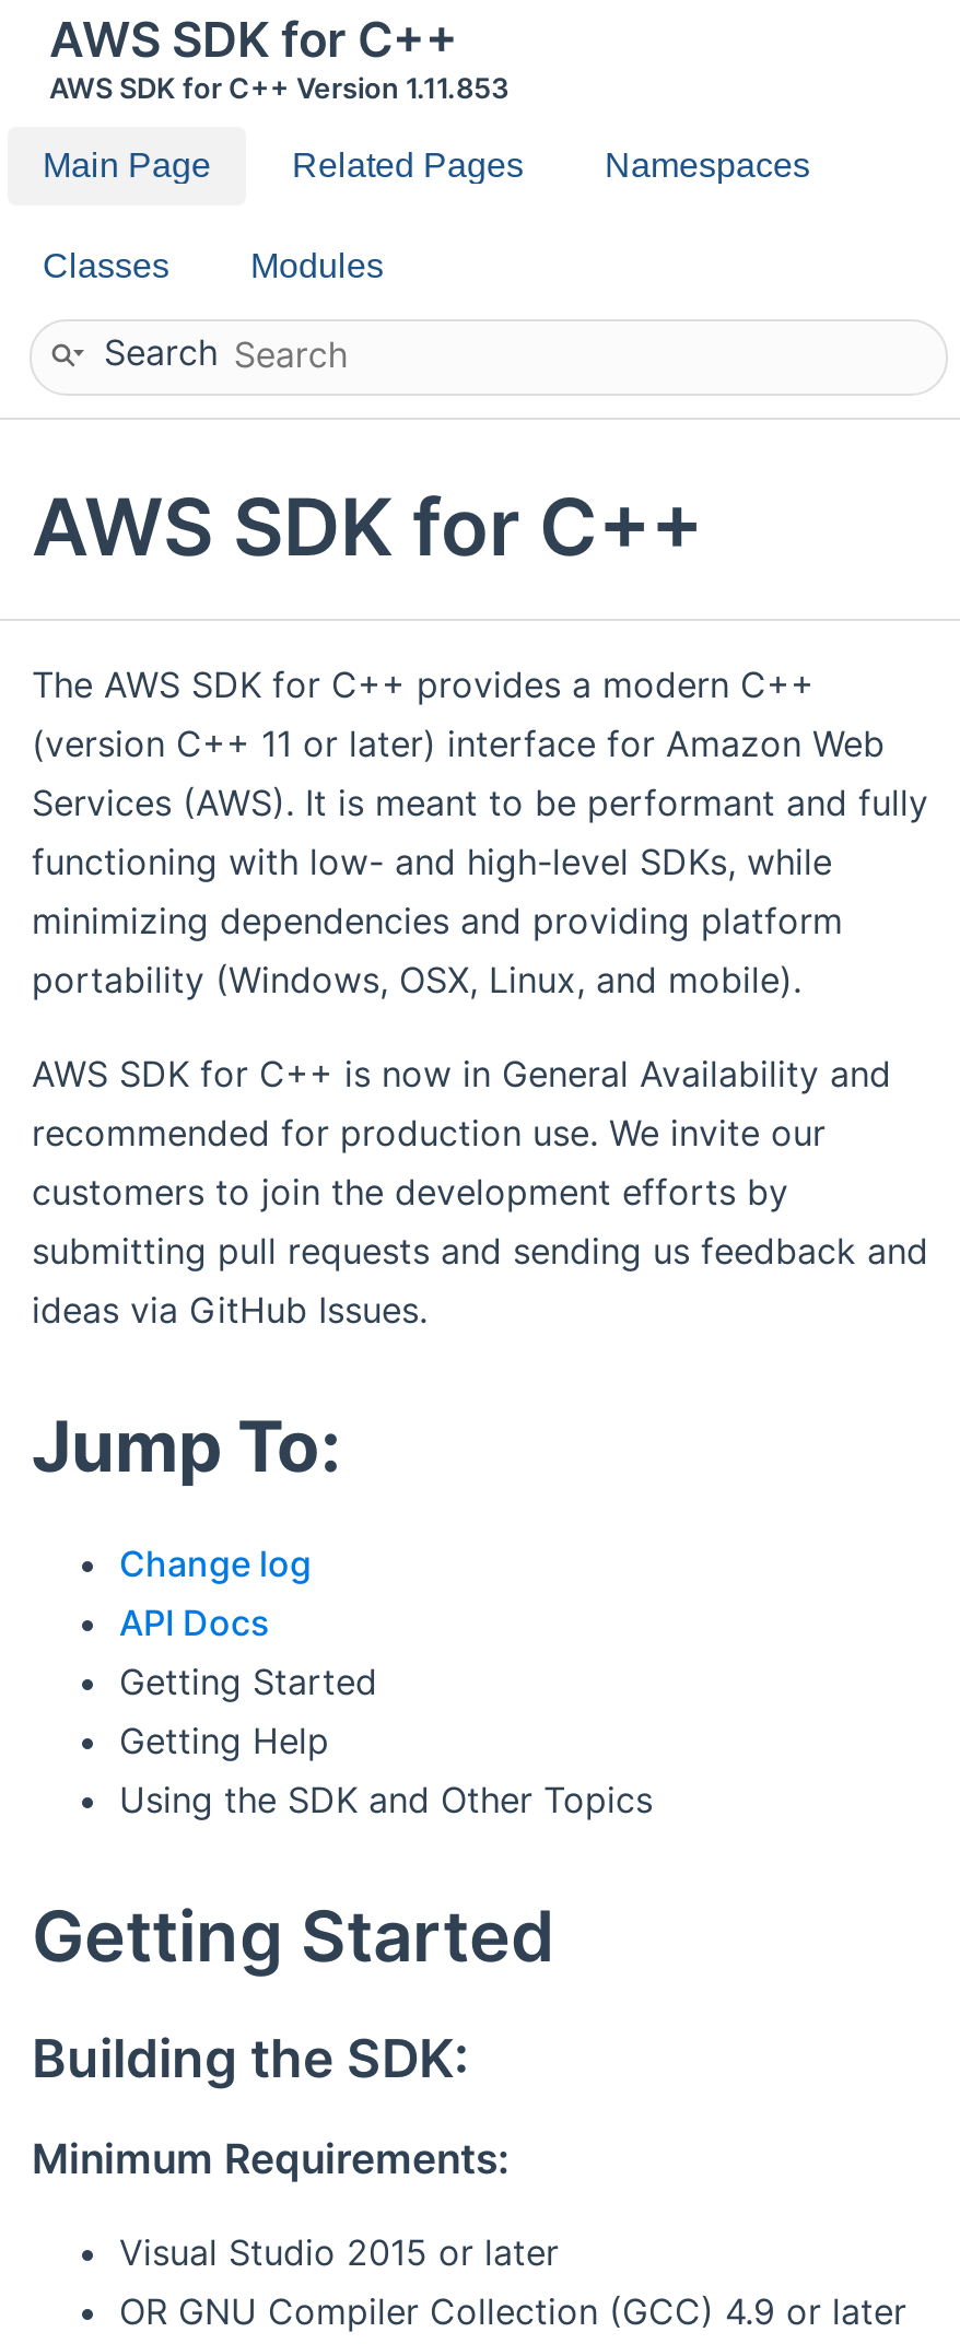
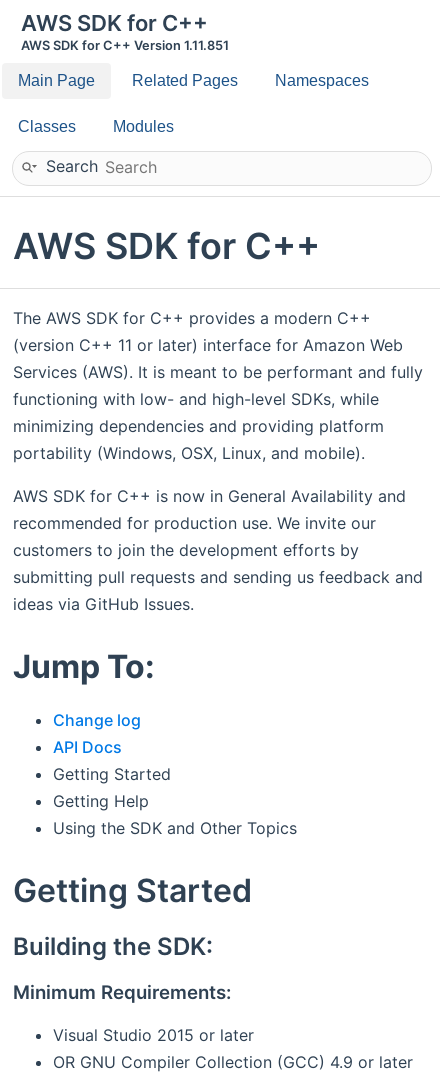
- AWS SDK for C++ Version 1.11.853
+ AWS SDK for C++ Version 1.11.851
